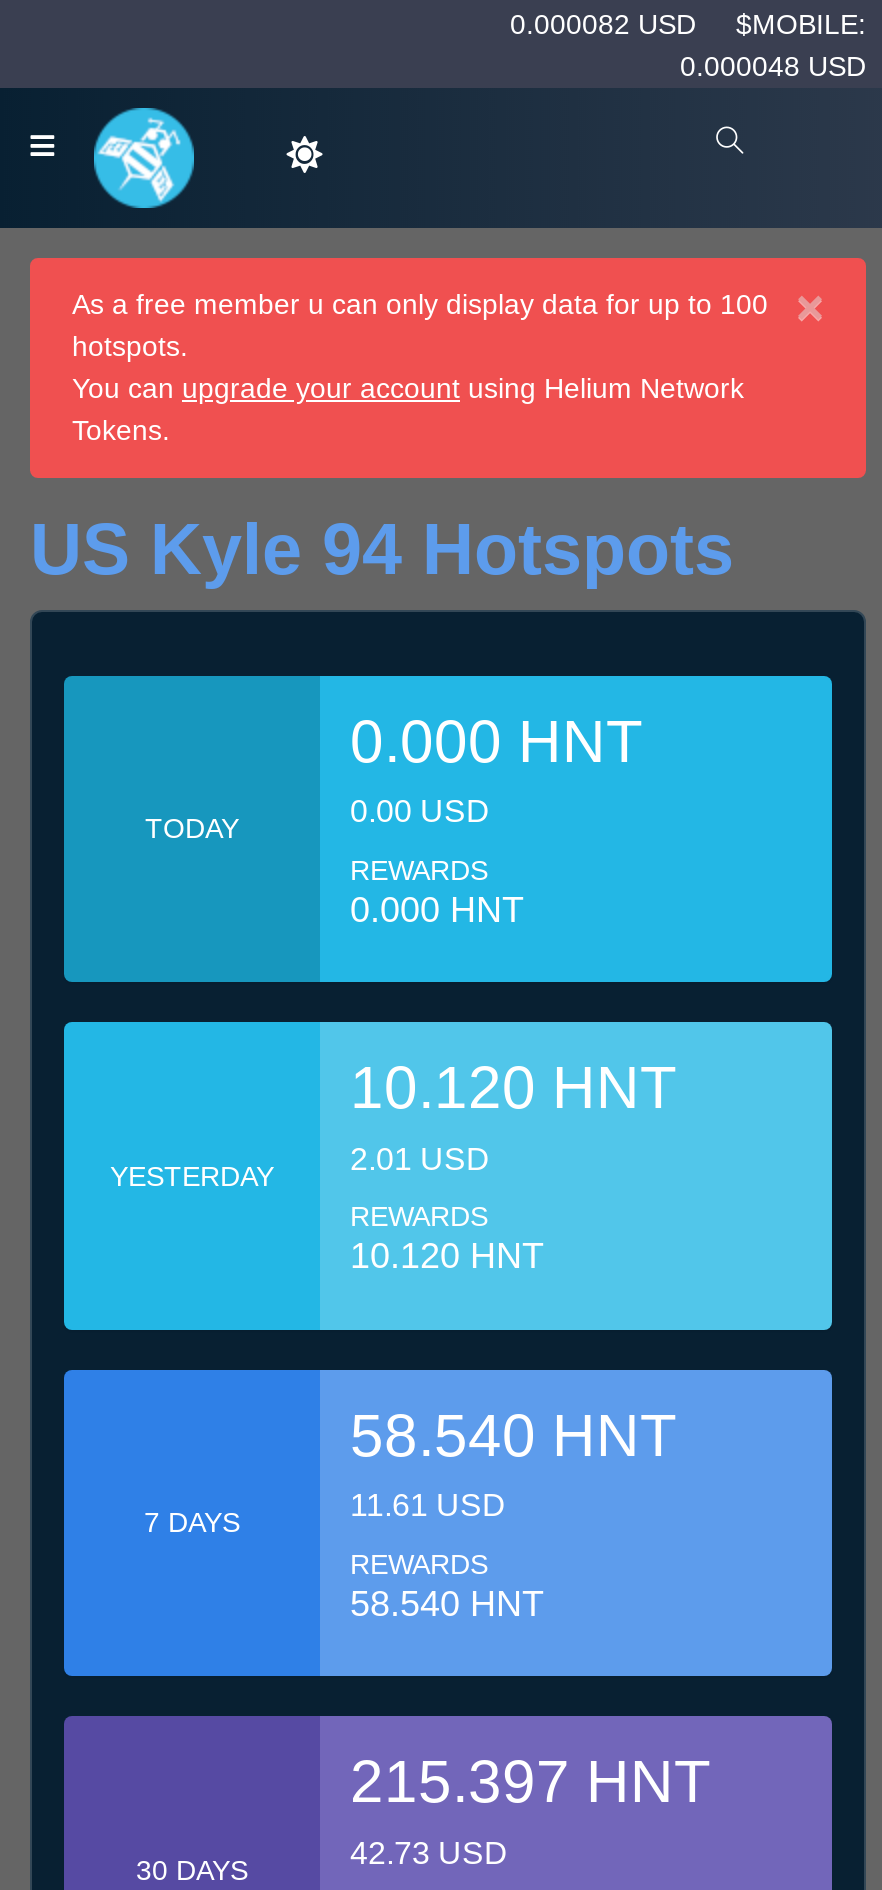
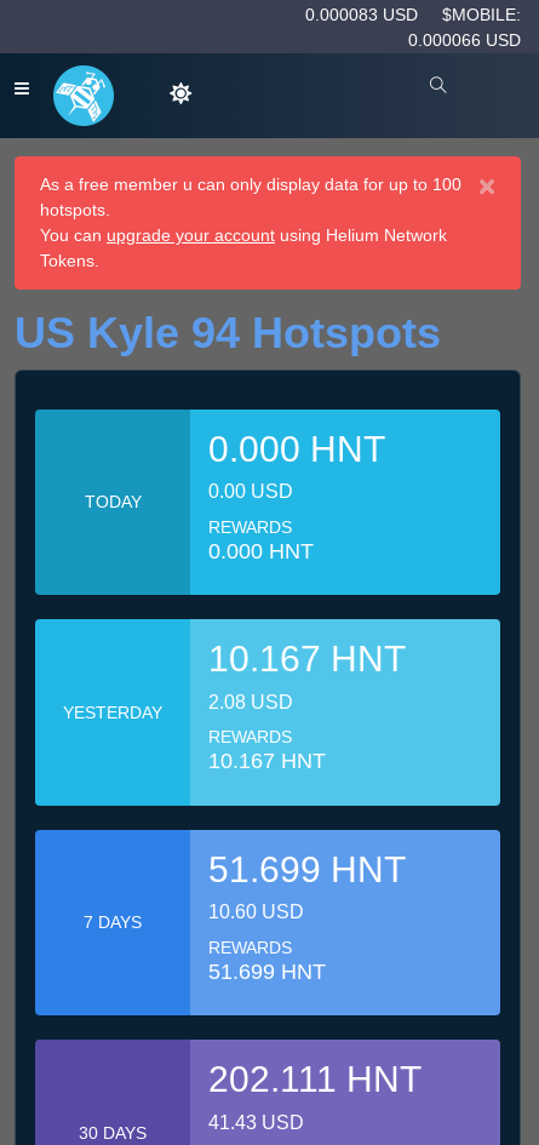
- 0.000082 USD $MOBILE:
+ 0.000083 USD $MOBILE:

- 0.000048 USD
+ 0.000066 USD

- 10.120 HNT
+ 10.167 HNT

- 2.01 USD
+ 2.08 USD

- 10.120 HNT
+ 10.167 HNT

- 58.540 HNT
+ 51.699 HNT

- 11.61 USD
+ 10.60 USD

- 58.540 HNT
+ 51.699 HNT

- 215.397 HNT
+ 202.111 HNT

- 42.73 USD
+ 41.43 USD
